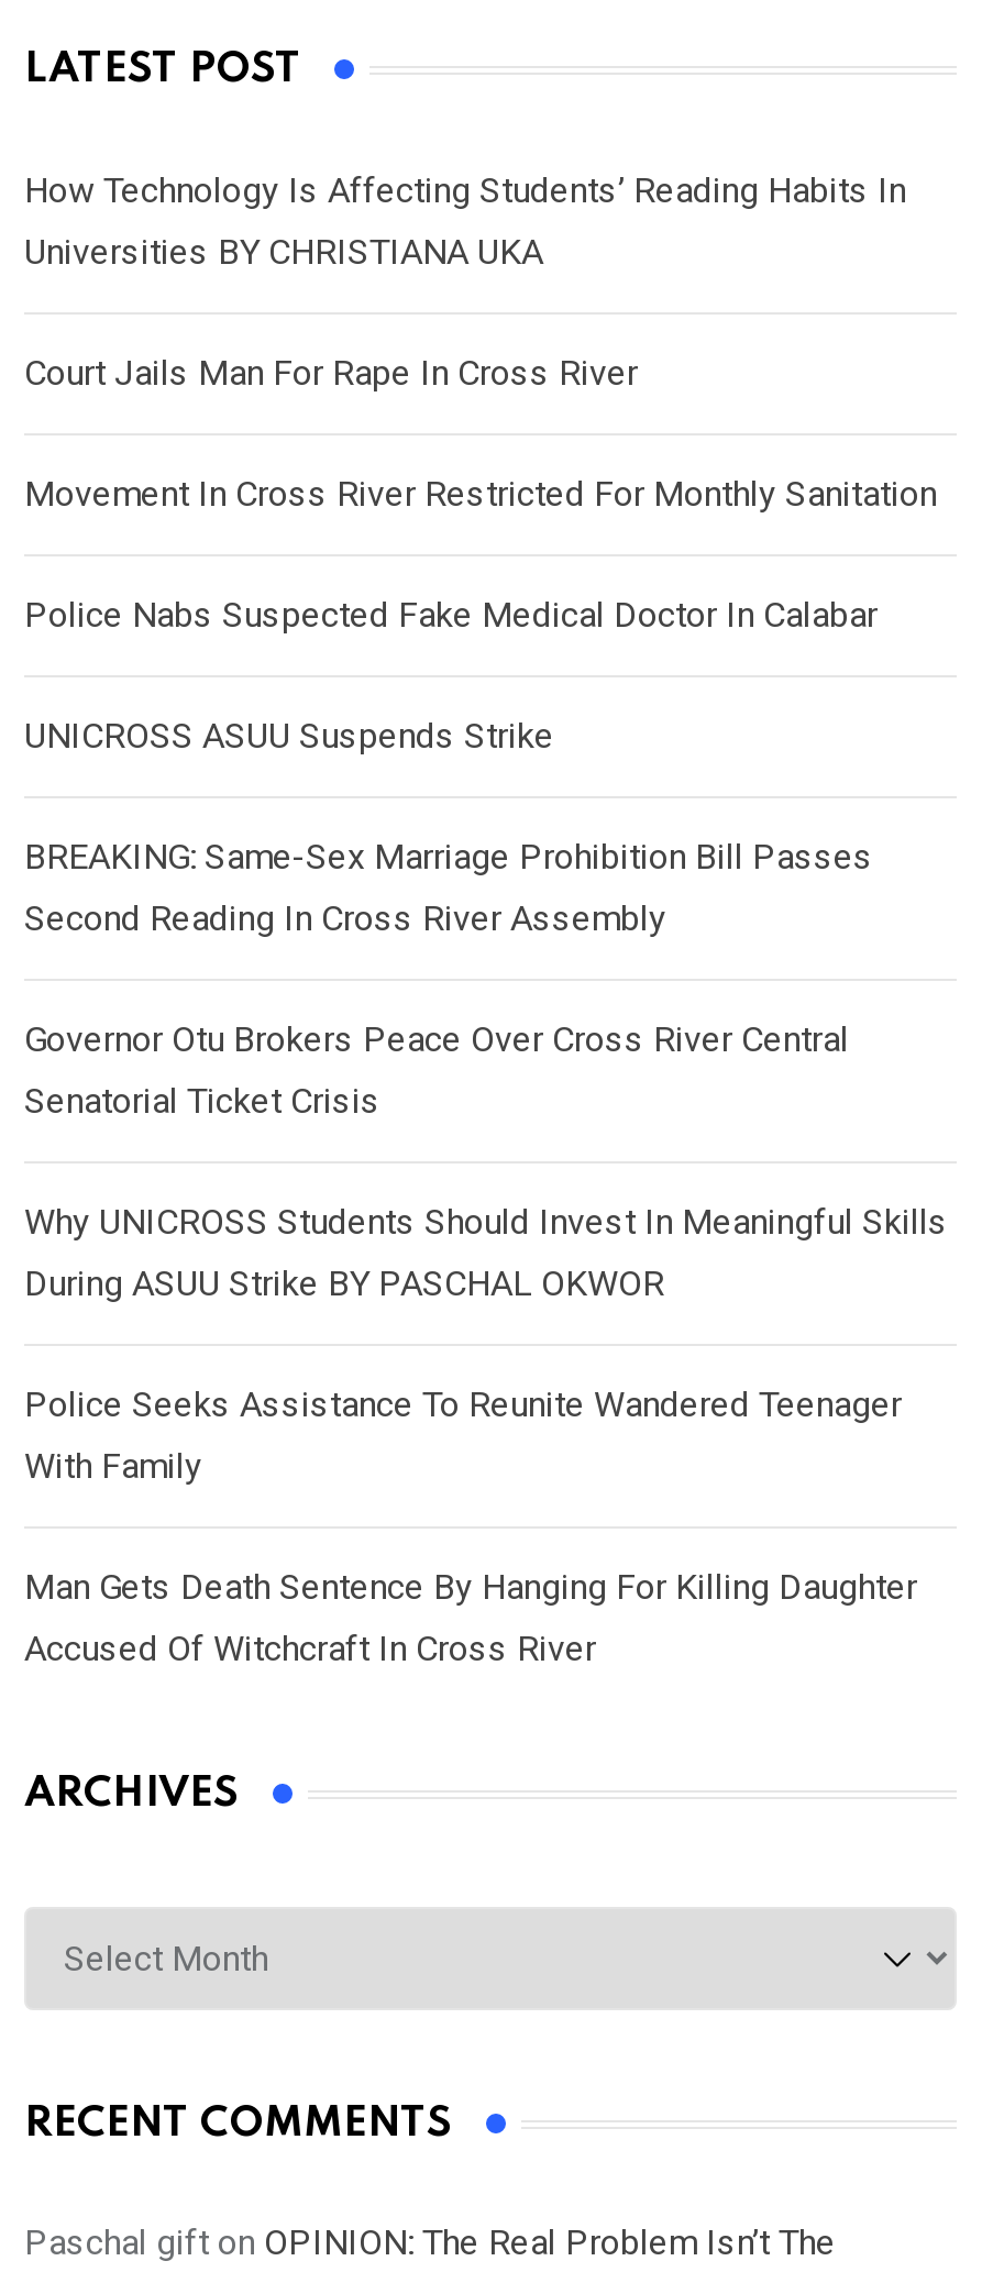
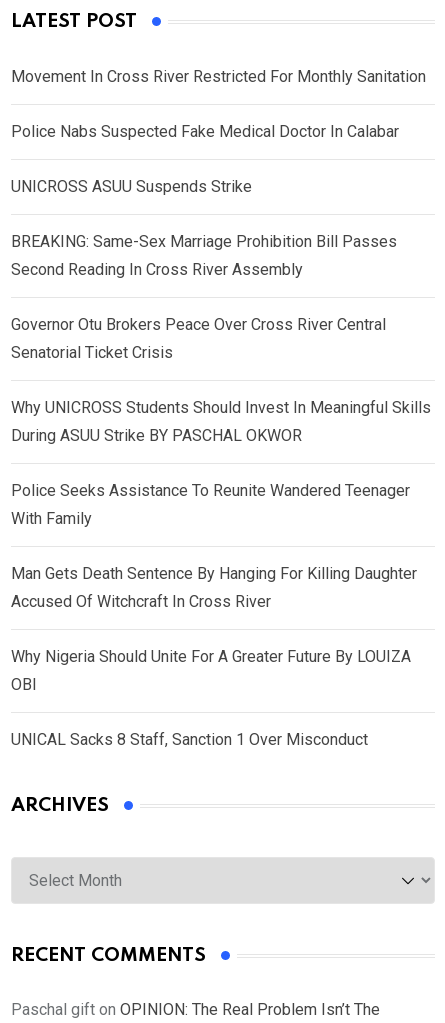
- How Technology Is Affecting Students’ Reading Habits In
- Universities BY CHRISTIANA UKA
- Court Jails Man For Rape In Cross River

moved up: Movement In Cross River Restricted For Monthly Sanitation | Police Nabs Suspected Fake Medical Doctor In Calabar | UNICROSS ASUU Suspends Strike | ... | Man Gets Death Sentence By Hanging For Killing Daughter | Accused Of Witchcraft In Cross River

+ Why Nigeria Should Unite For A Greater Future By LOUIZA
+ OBI
+ UNICAL Sacks 8 Staff, Sanction 1 Over Misconduct
